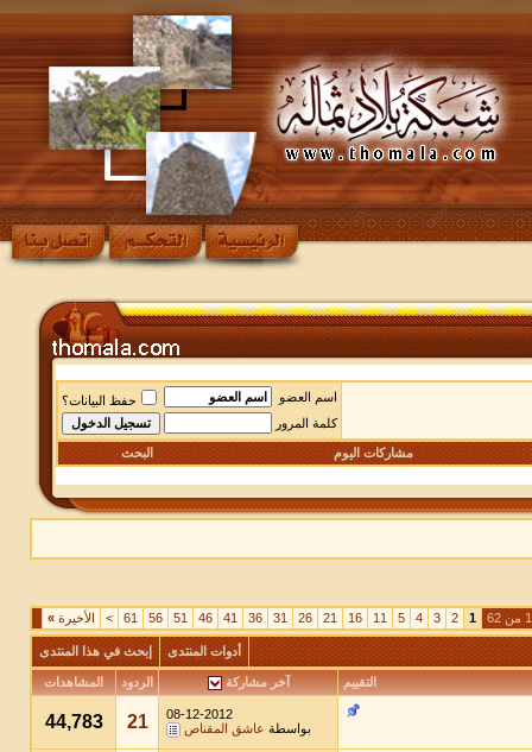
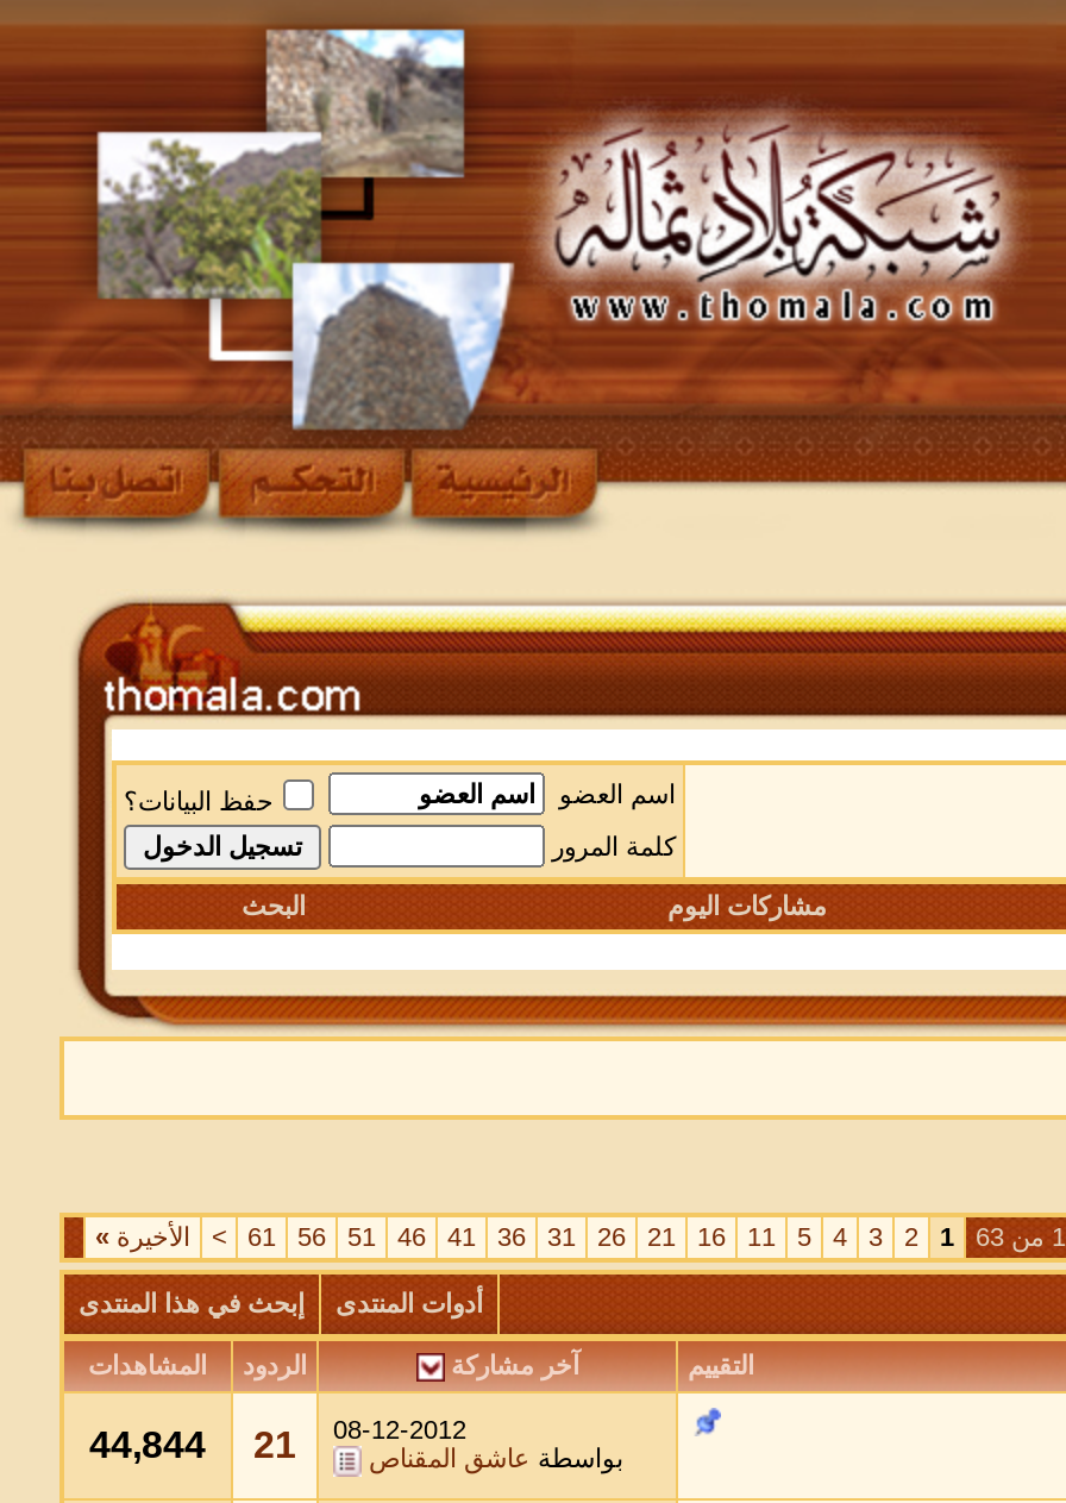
- 44,783 21 08-12-2012
+ 44,844 21 08-12-2012
